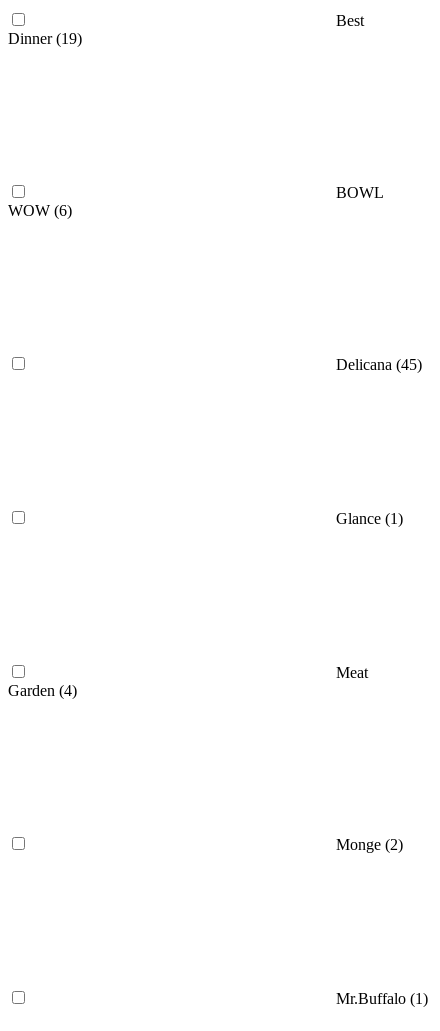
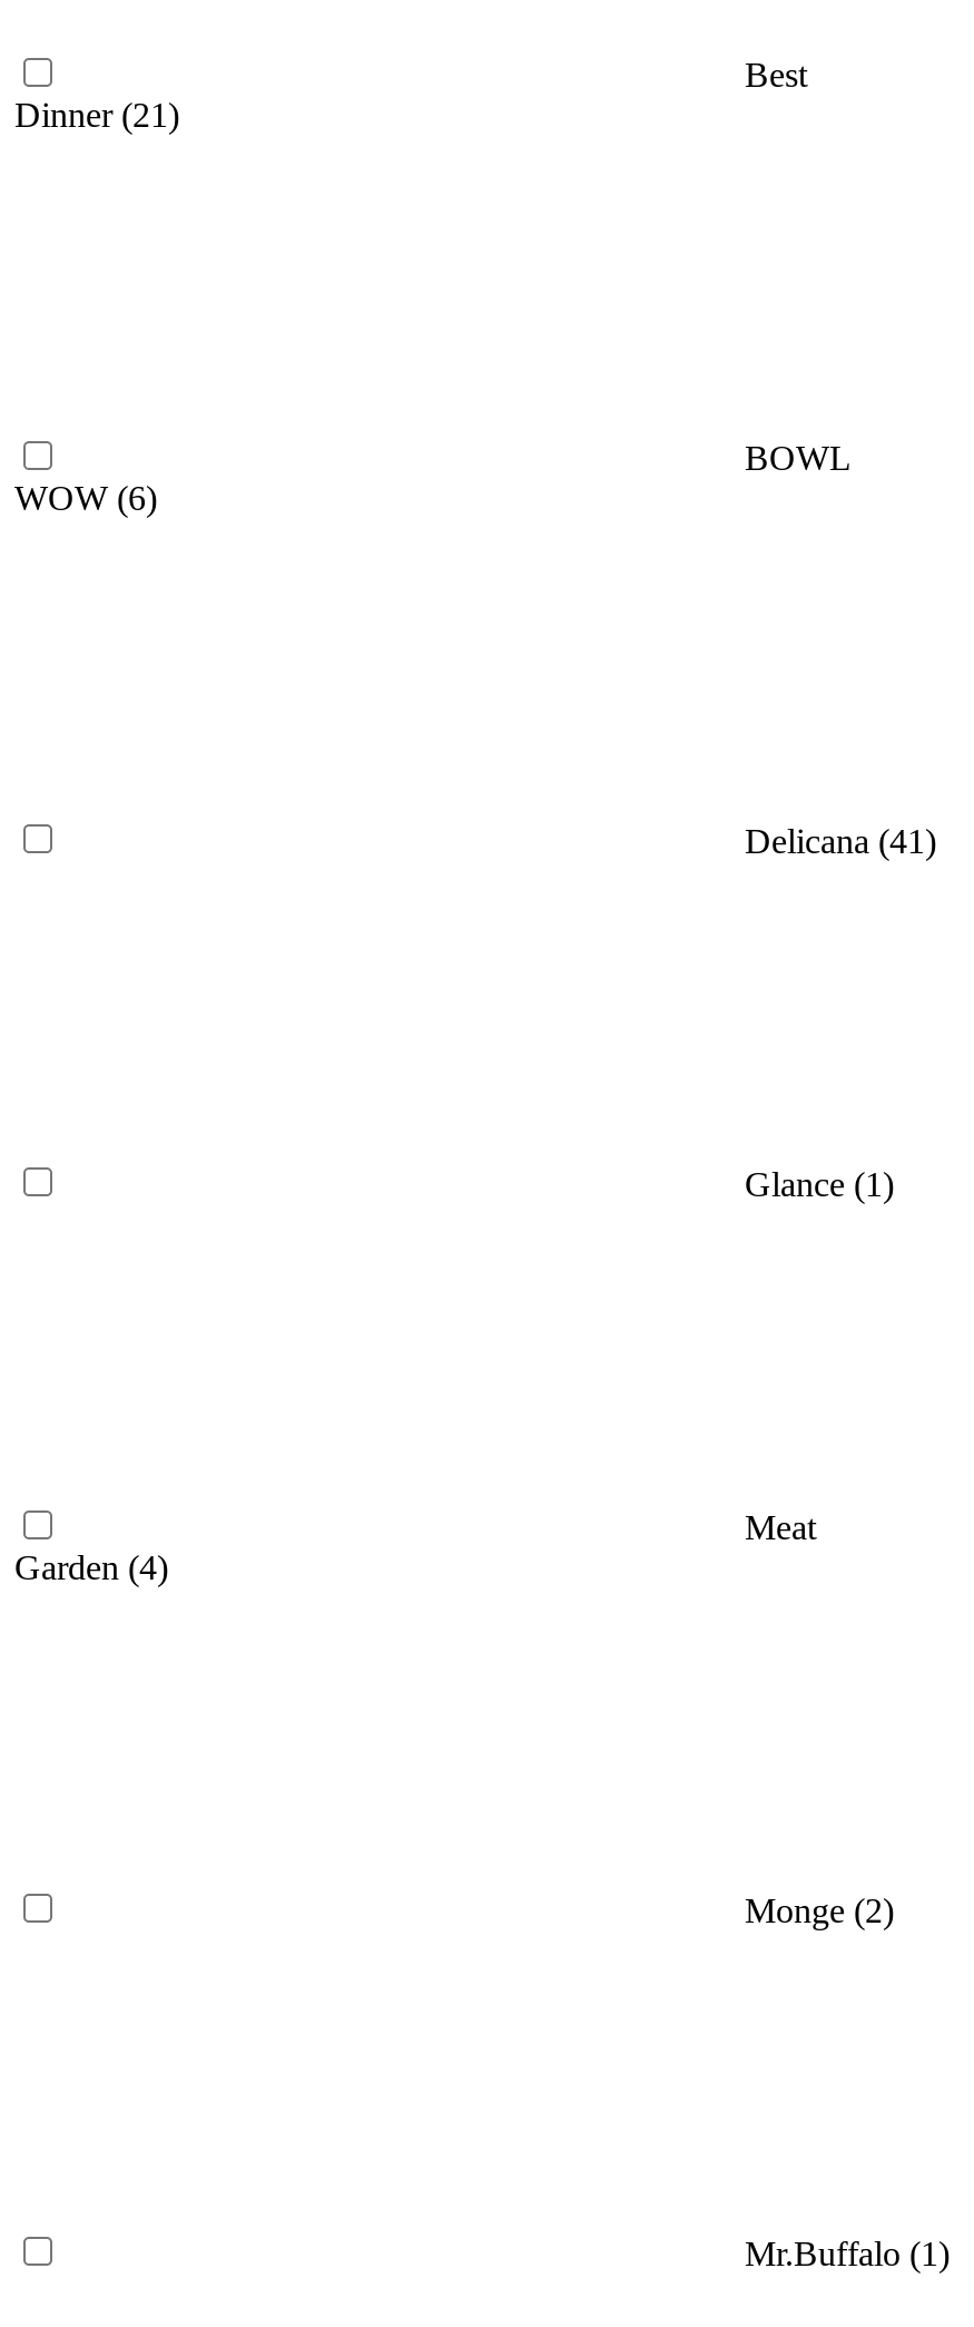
- Dinner (19)
+ Dinner (21)

- Delicana (45)
+ Delicana (41)
